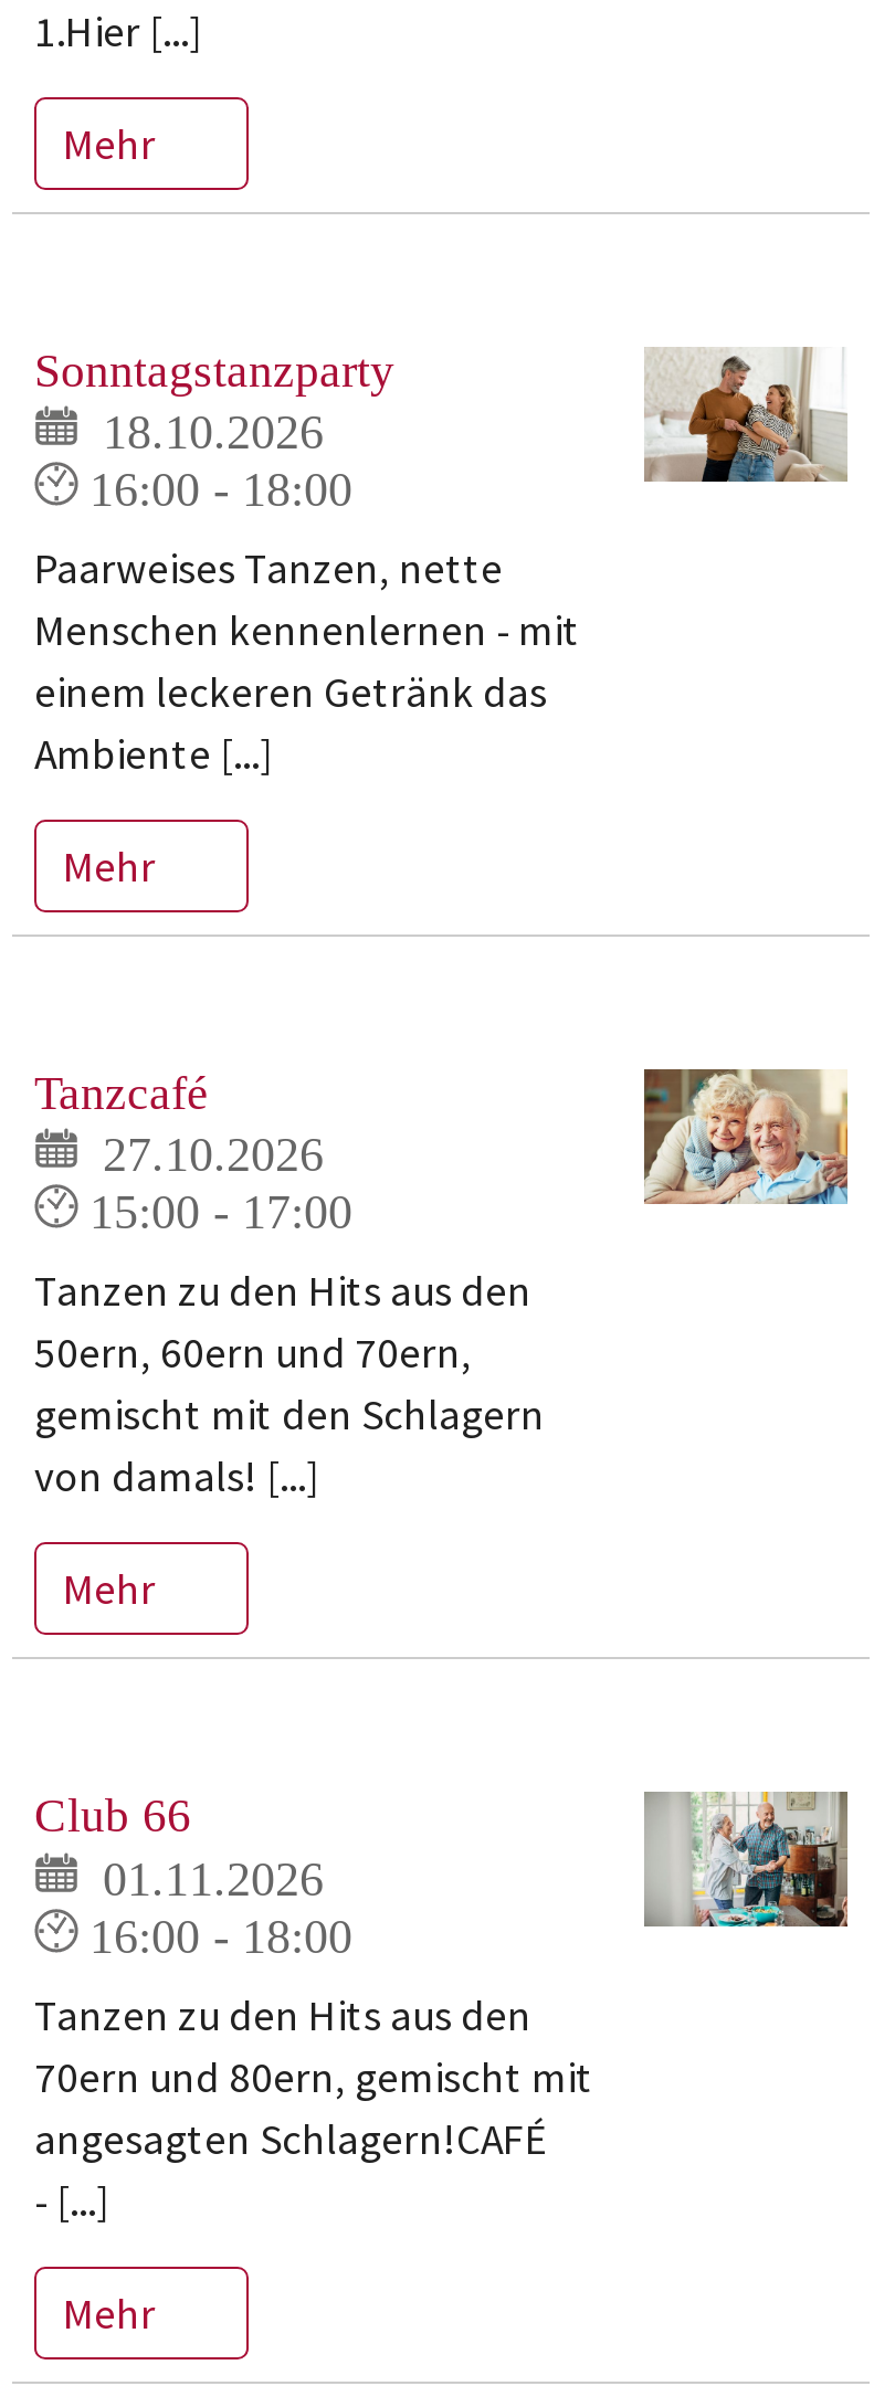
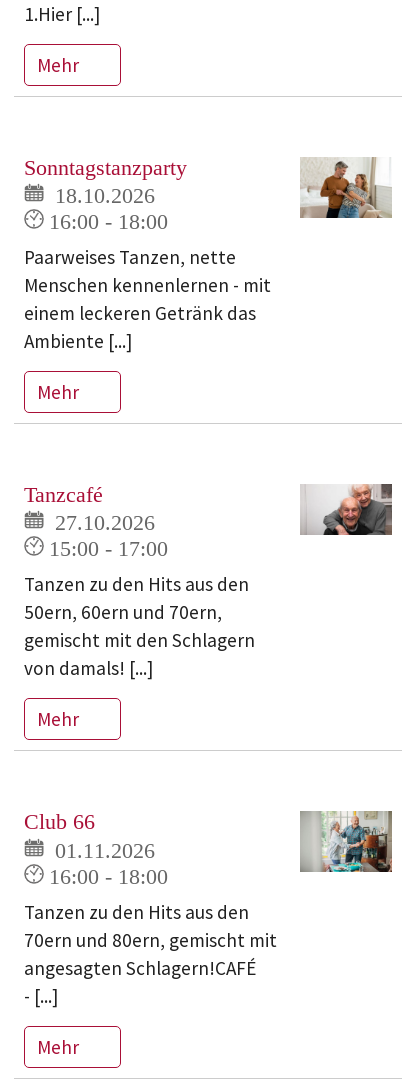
- [image]
+ [image]
